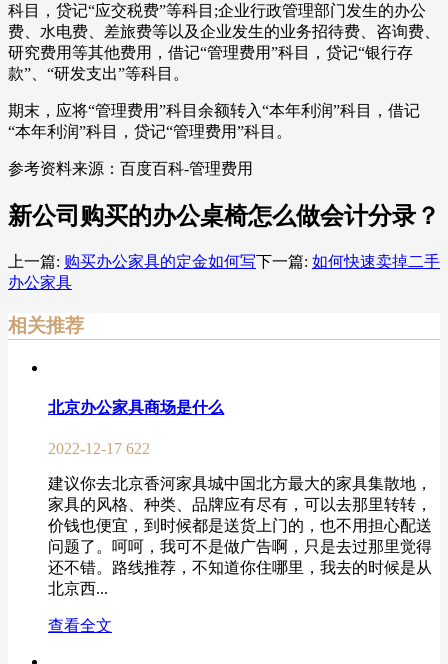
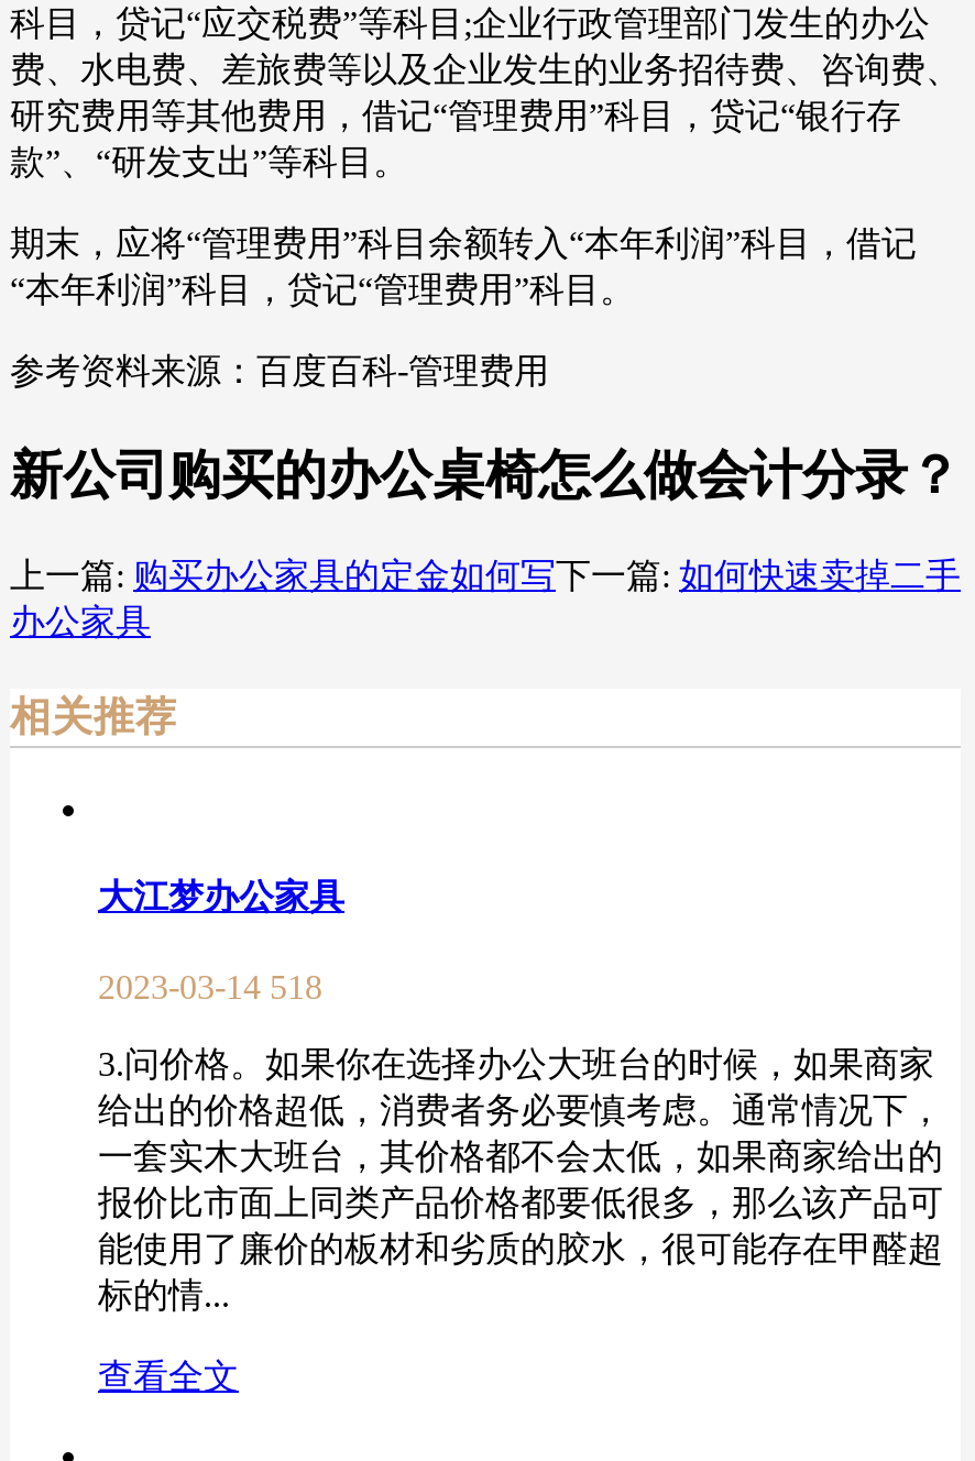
- 北京办公家具商场是什么
+ 大江梦办公家具

- 2022-12-17 622
+ 2023-03-14 518

- 建议你去北京香河家具城中国北方最大的家具集散地，
- 家具的风格、种类、品牌应有尽有，可以去那里转转，
- 价钱也便宜，到时候都是送货上门的，也不用担心配送
- 问题了。呵呵，我可不是做广告啊，只是去过那里觉得
- 还不错。路线推荐，不知道你住哪里，我去的时候是从
- 北京西...
+ 3.问价格。如果你在选择办公大班台的时候，如果商家
+ 给出的价格超低，消费者务必要慎考虑。通常情况下，
+ 一套实木大班台，其价格都不会太低，如果商家给出的
+ 报价比市面上同类产品价格都要低很多，那么该产品可
+ 能使用了廉价的板材和劣质的胶水，很可能存在甲醛超
+ 标的情...
